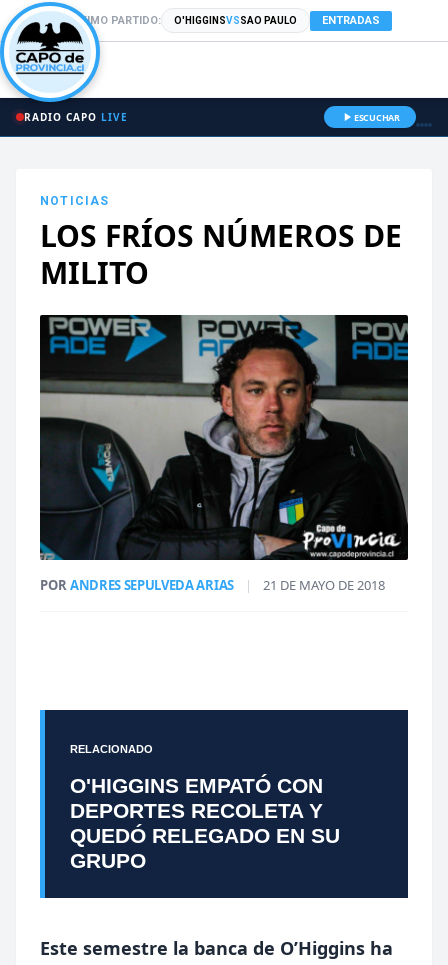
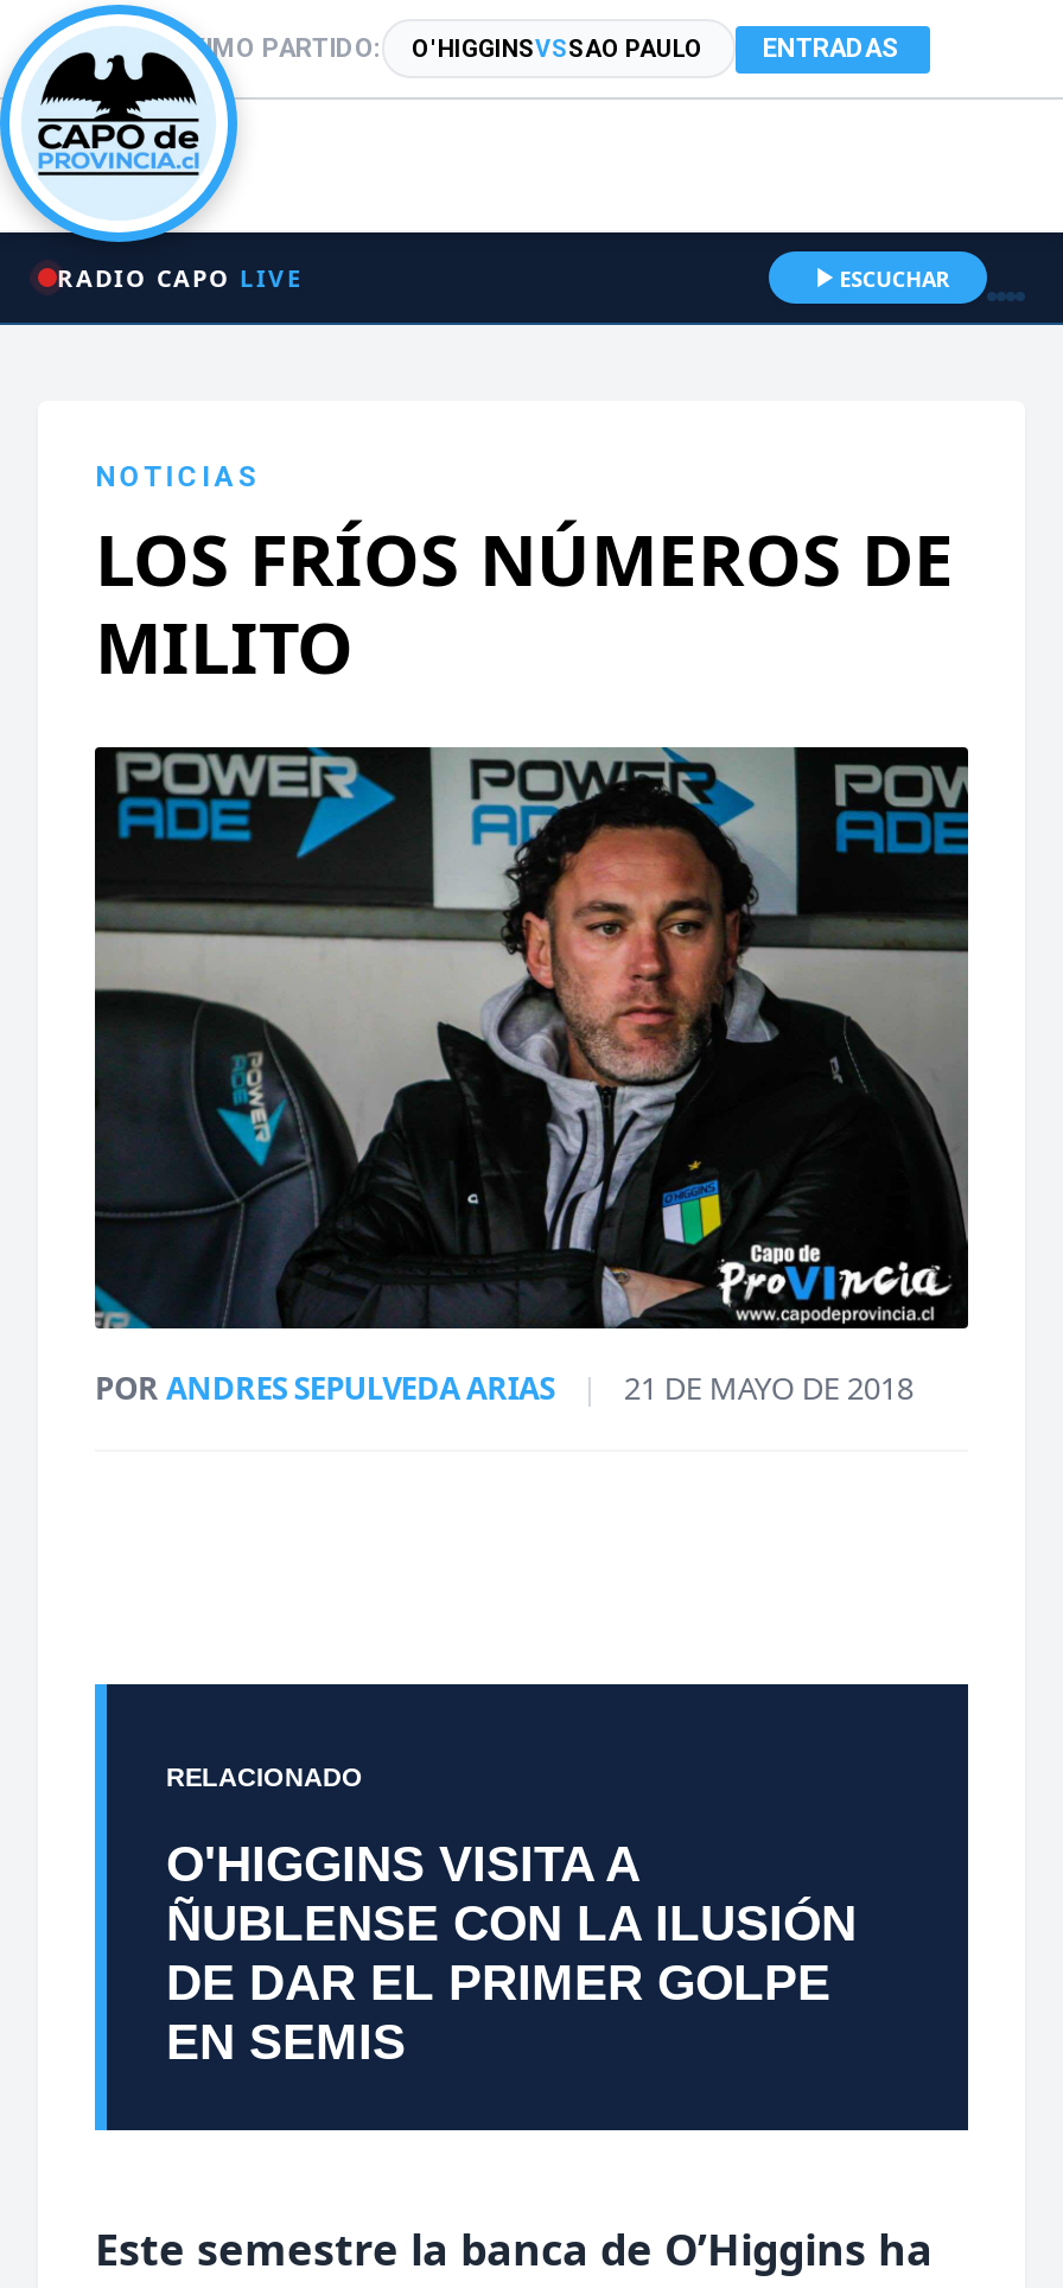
- O'HIGGINS EMPATÓ CON
- DEPORTES RECOLETA Y
- QUEDÓ RELEGADO EN SU
- GRUPO
+ O'HIGGINS VISITA A
+ ÑUBLENSE CON LA ILUSIÓN
+ DE DAR EL PRIMER GOLPE
+ EN SEMIS
